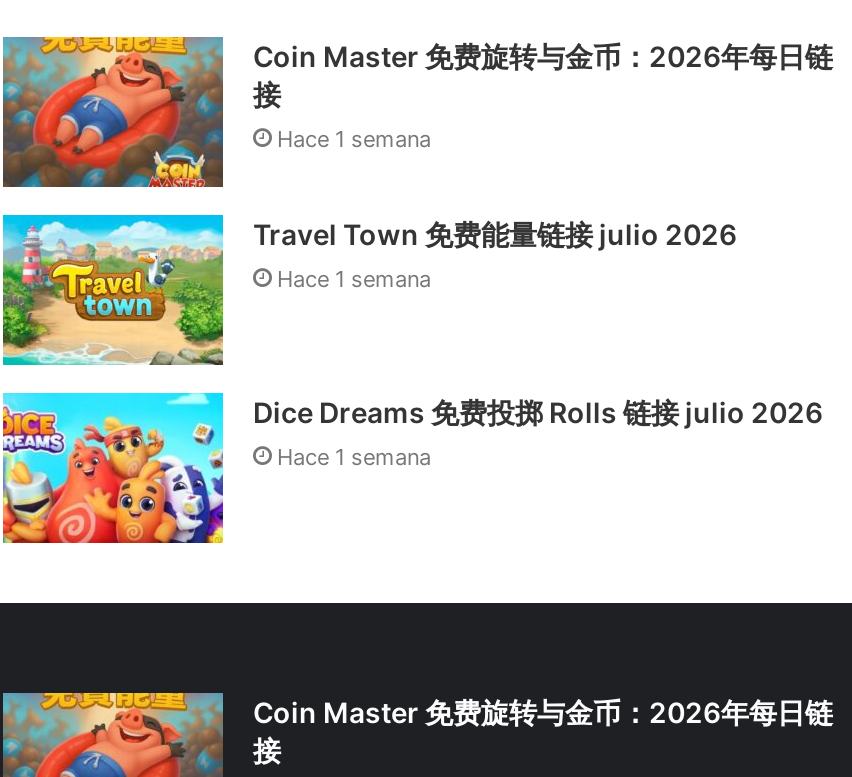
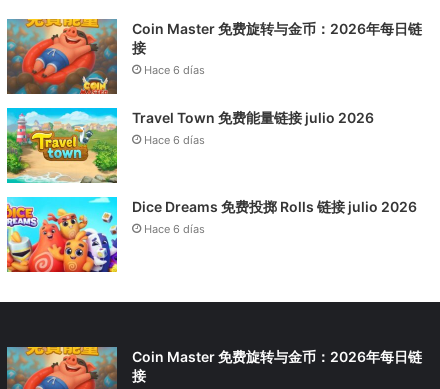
- Hace 1 semana
+ Hace 6 días

- Hace 1 semana
+ Hace 6 días

- Hace 1 semana
+ Hace 6 días
